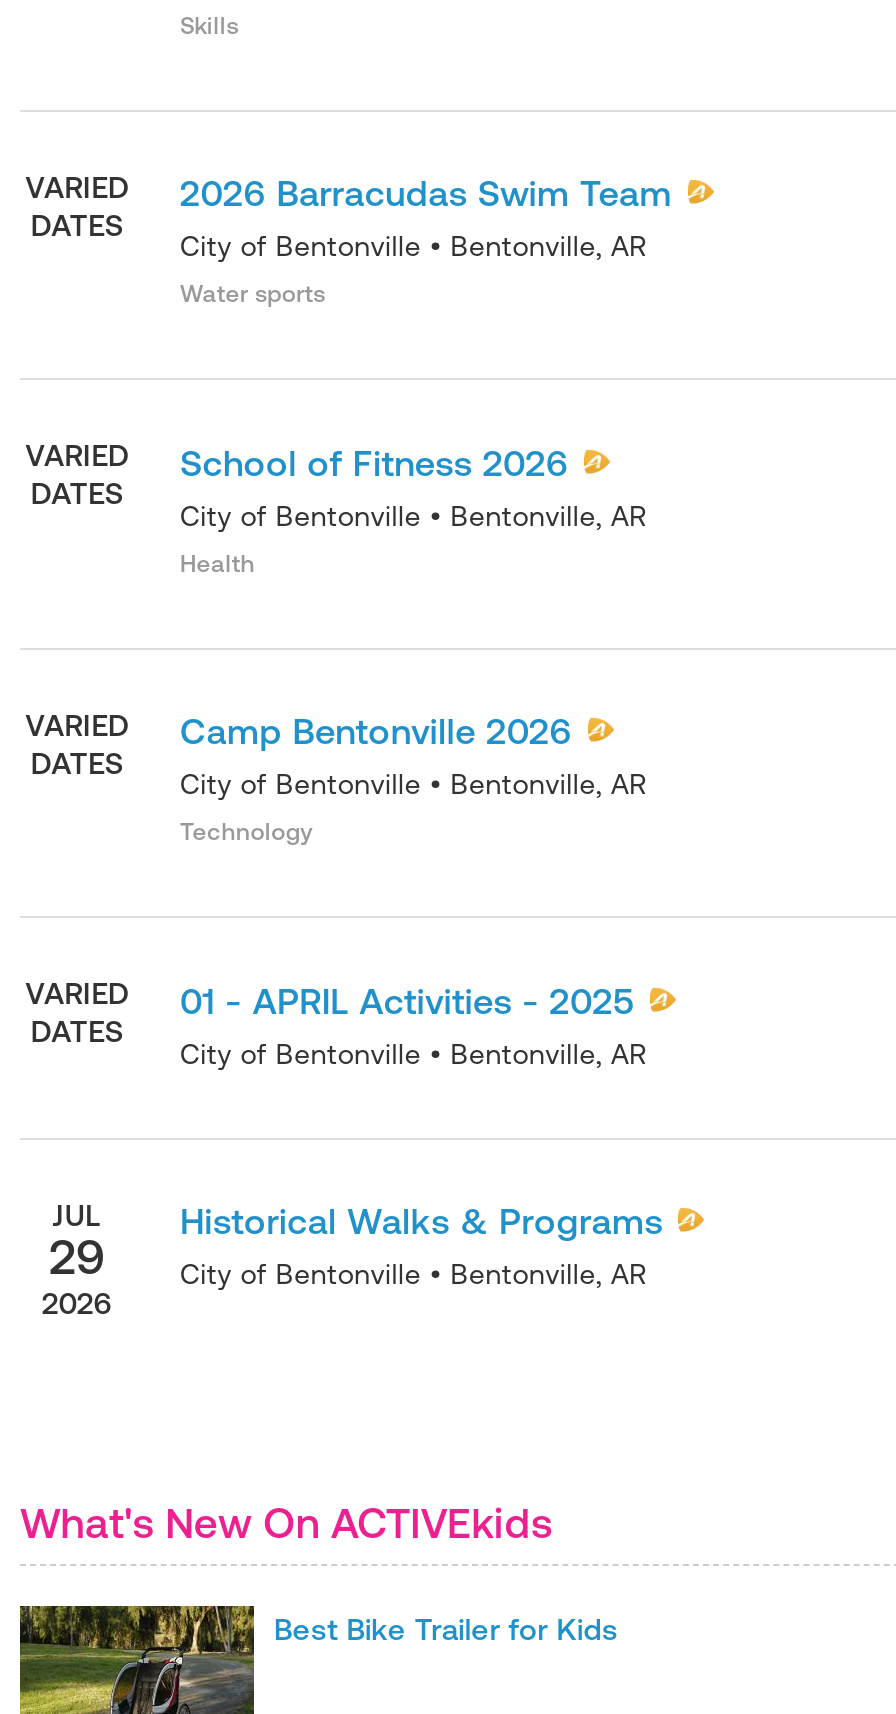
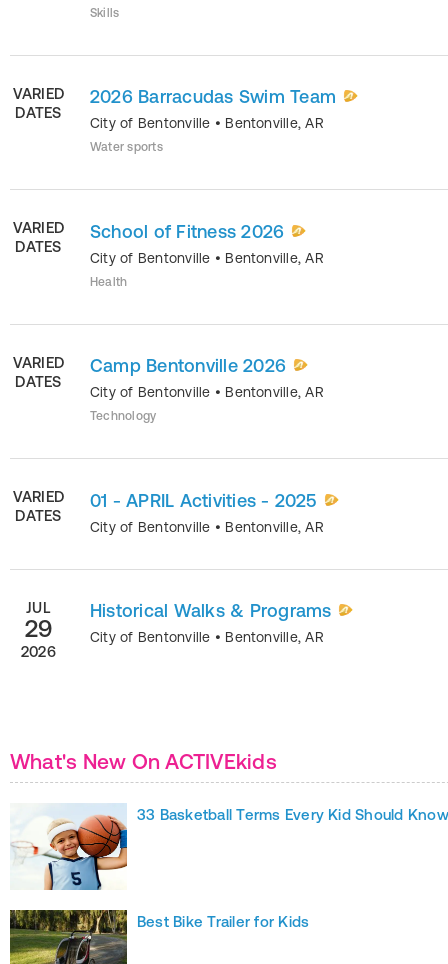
+ [image]
+ 33 Basketball Terms Every Kid Should Know
